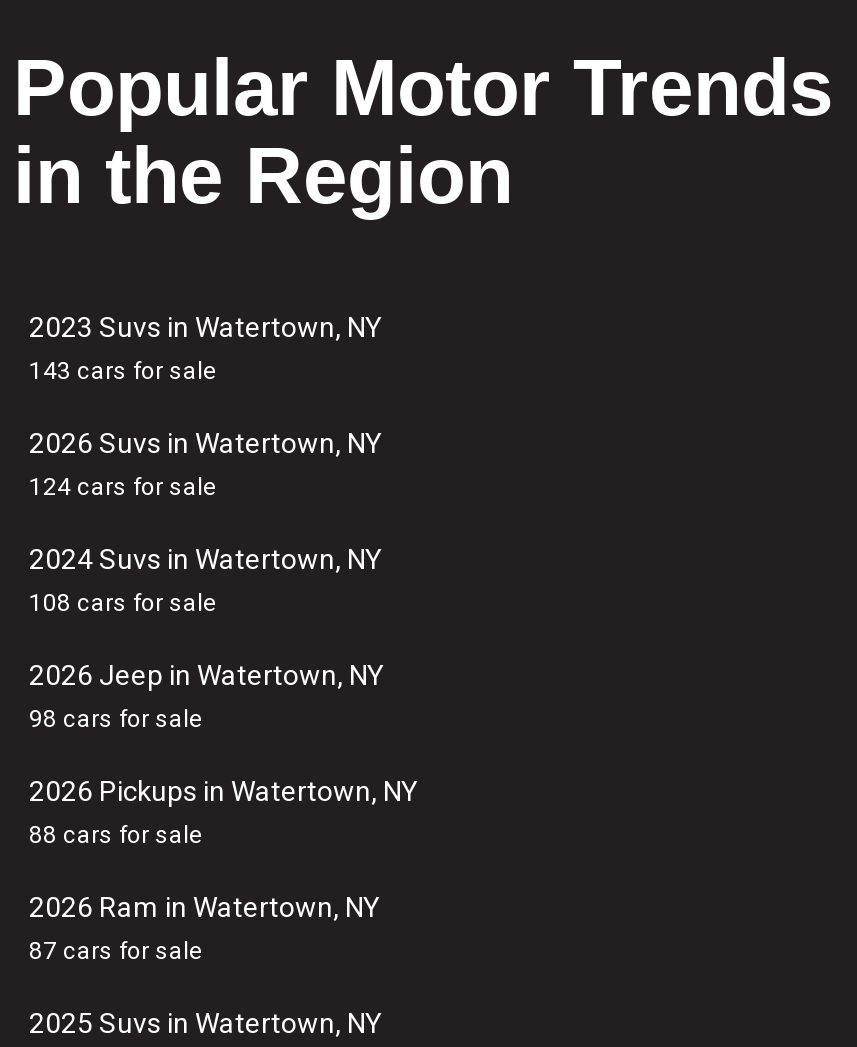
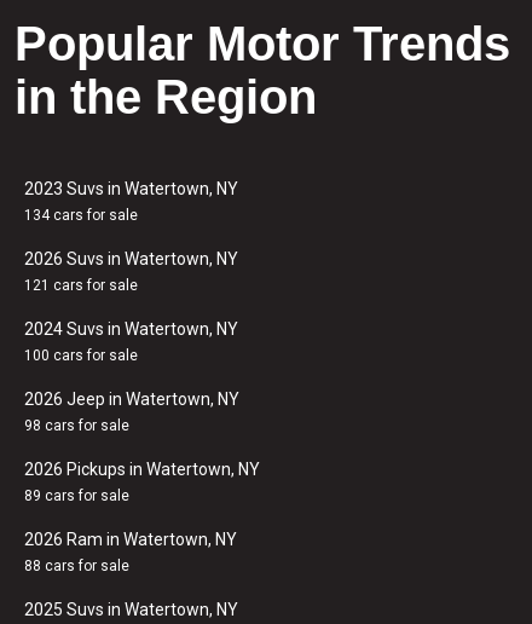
- 143 cars for sale
+ 134 cars for sale

- 124 cars for sale
+ 121 cars for sale

- 108 cars for sale
+ 100 cars for sale

- 88 cars for sale
+ 89 cars for sale

- 87 cars for sale
+ 88 cars for sale
